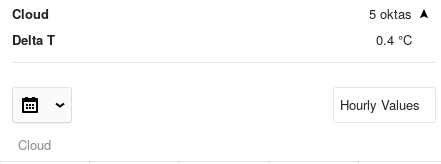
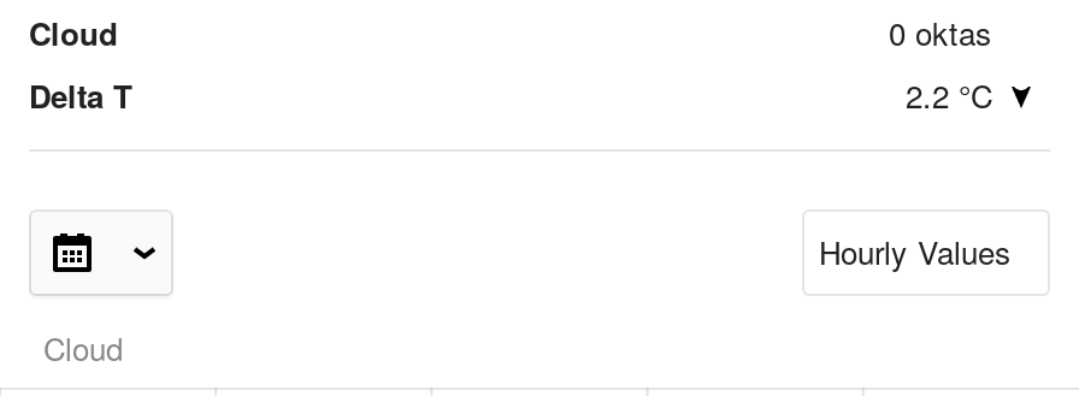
- 5 oktas
+ 0 oktas

- 0.4 °C
+ 2.2 °C
